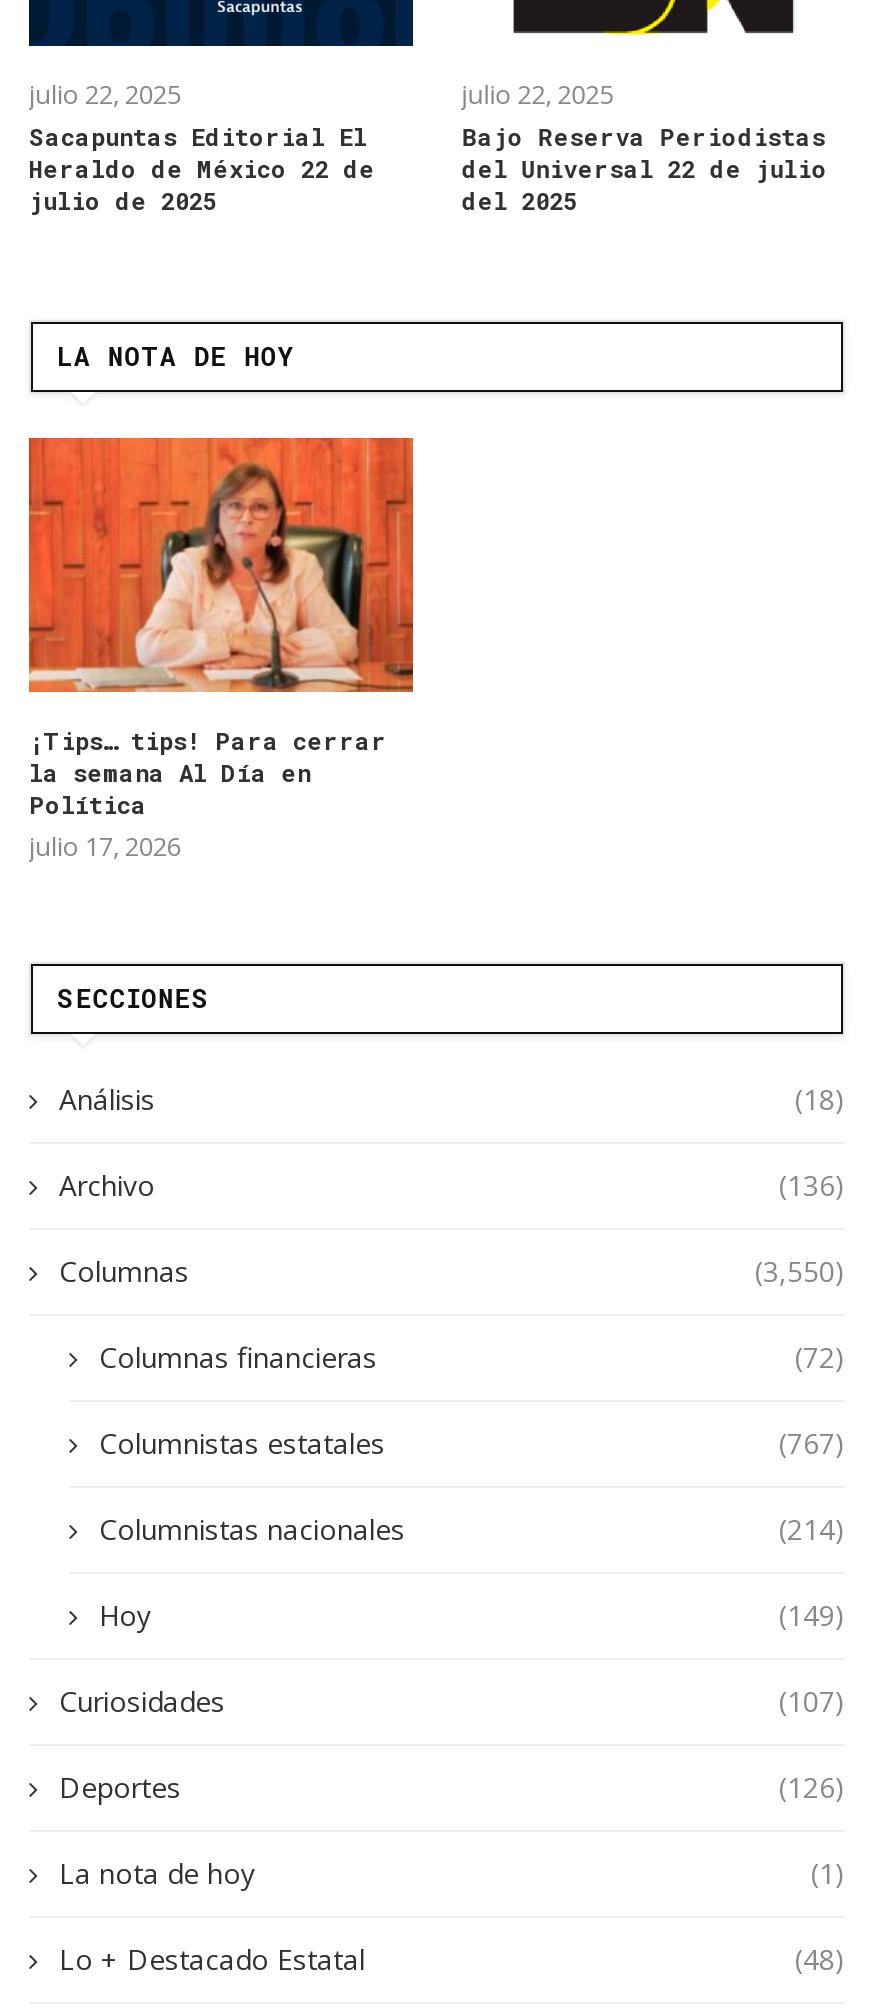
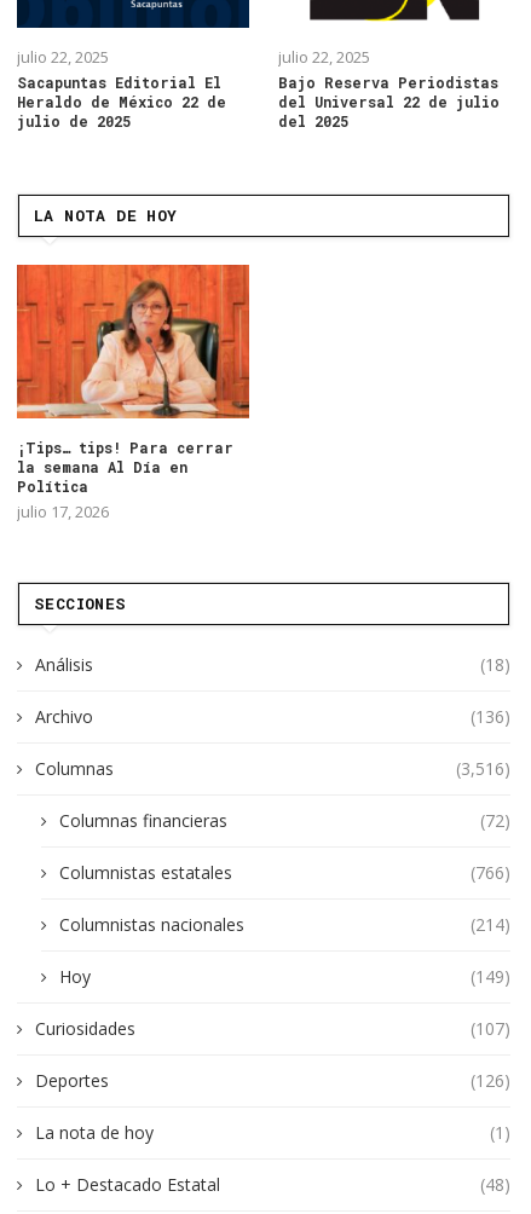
- (3,550)
+ (3,516)

- (767)
+ (766)
